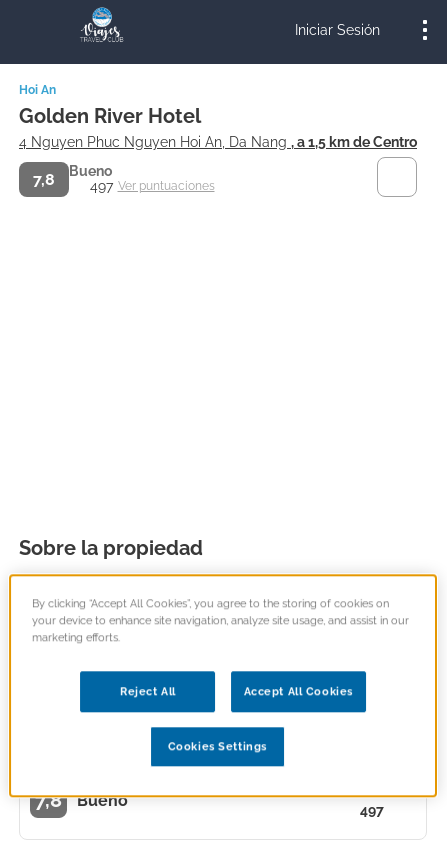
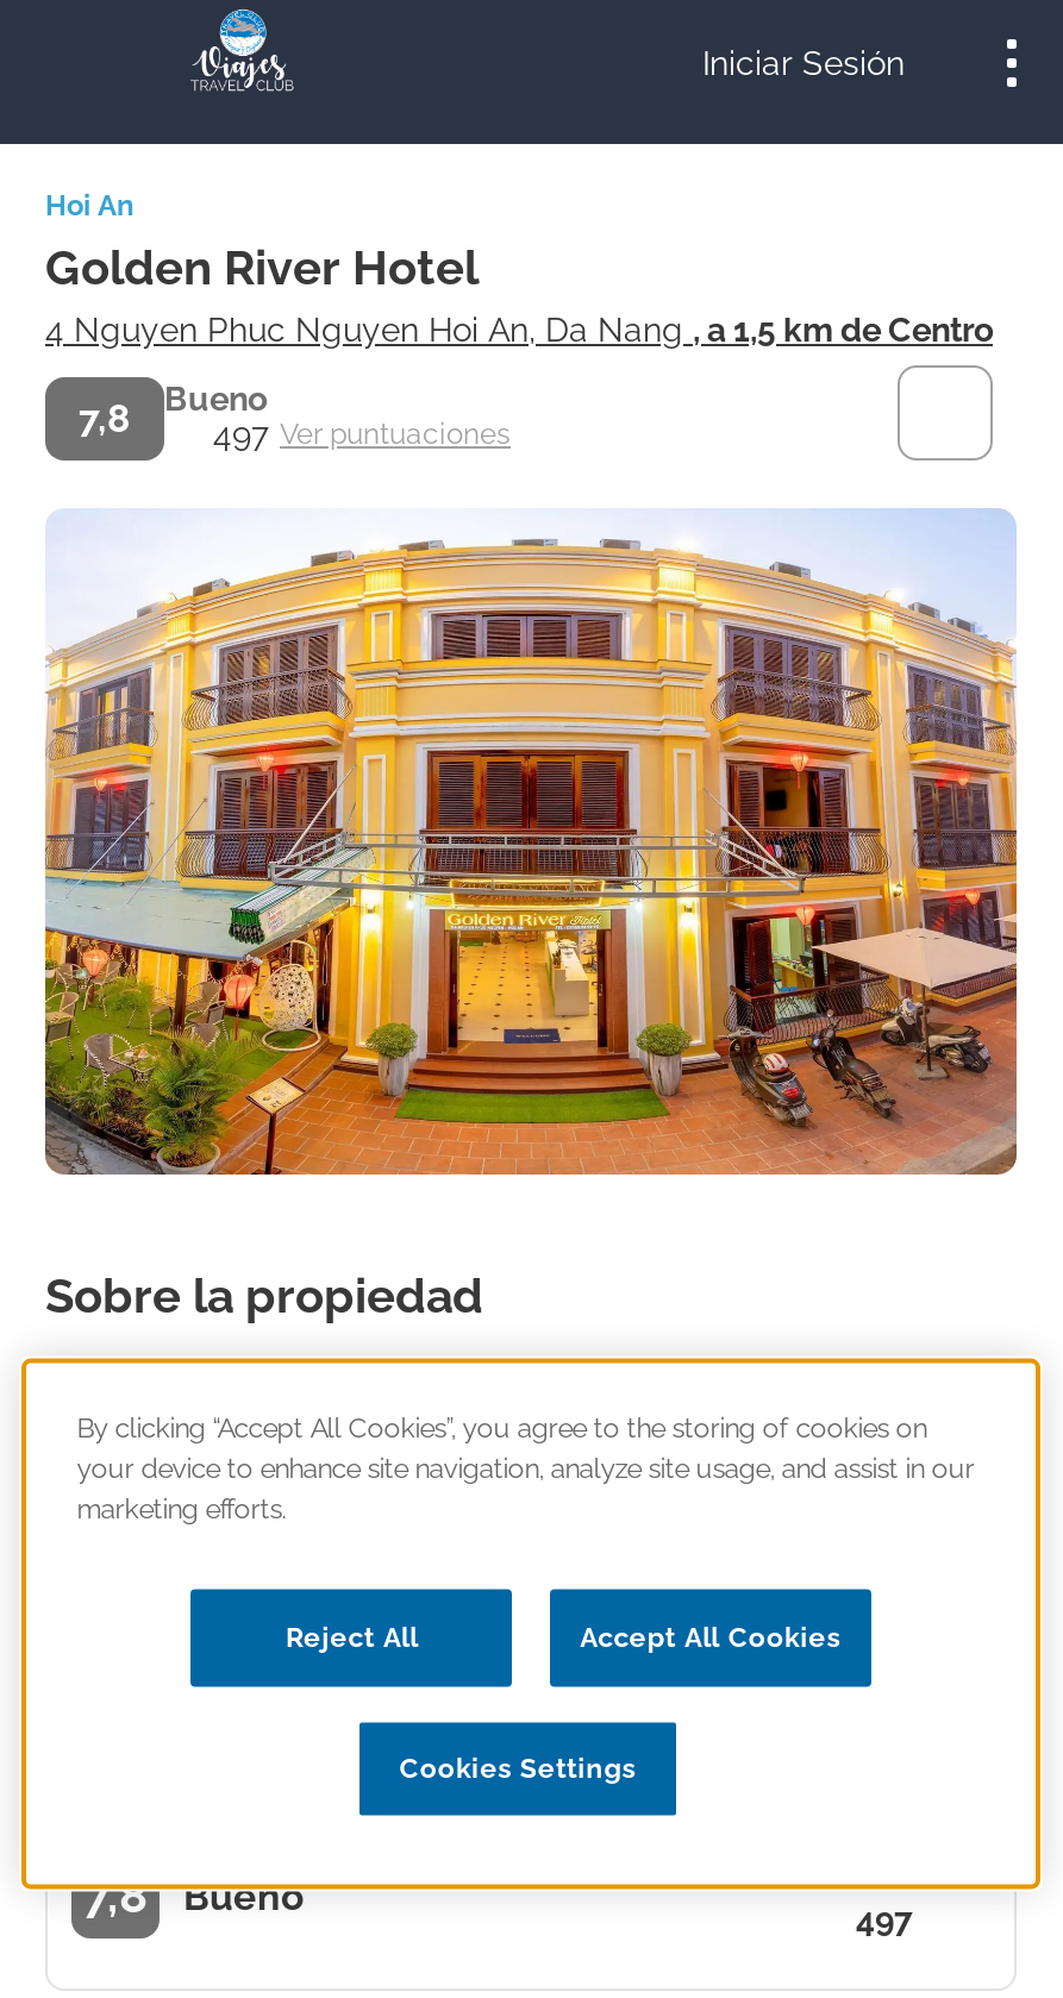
+ [image]
